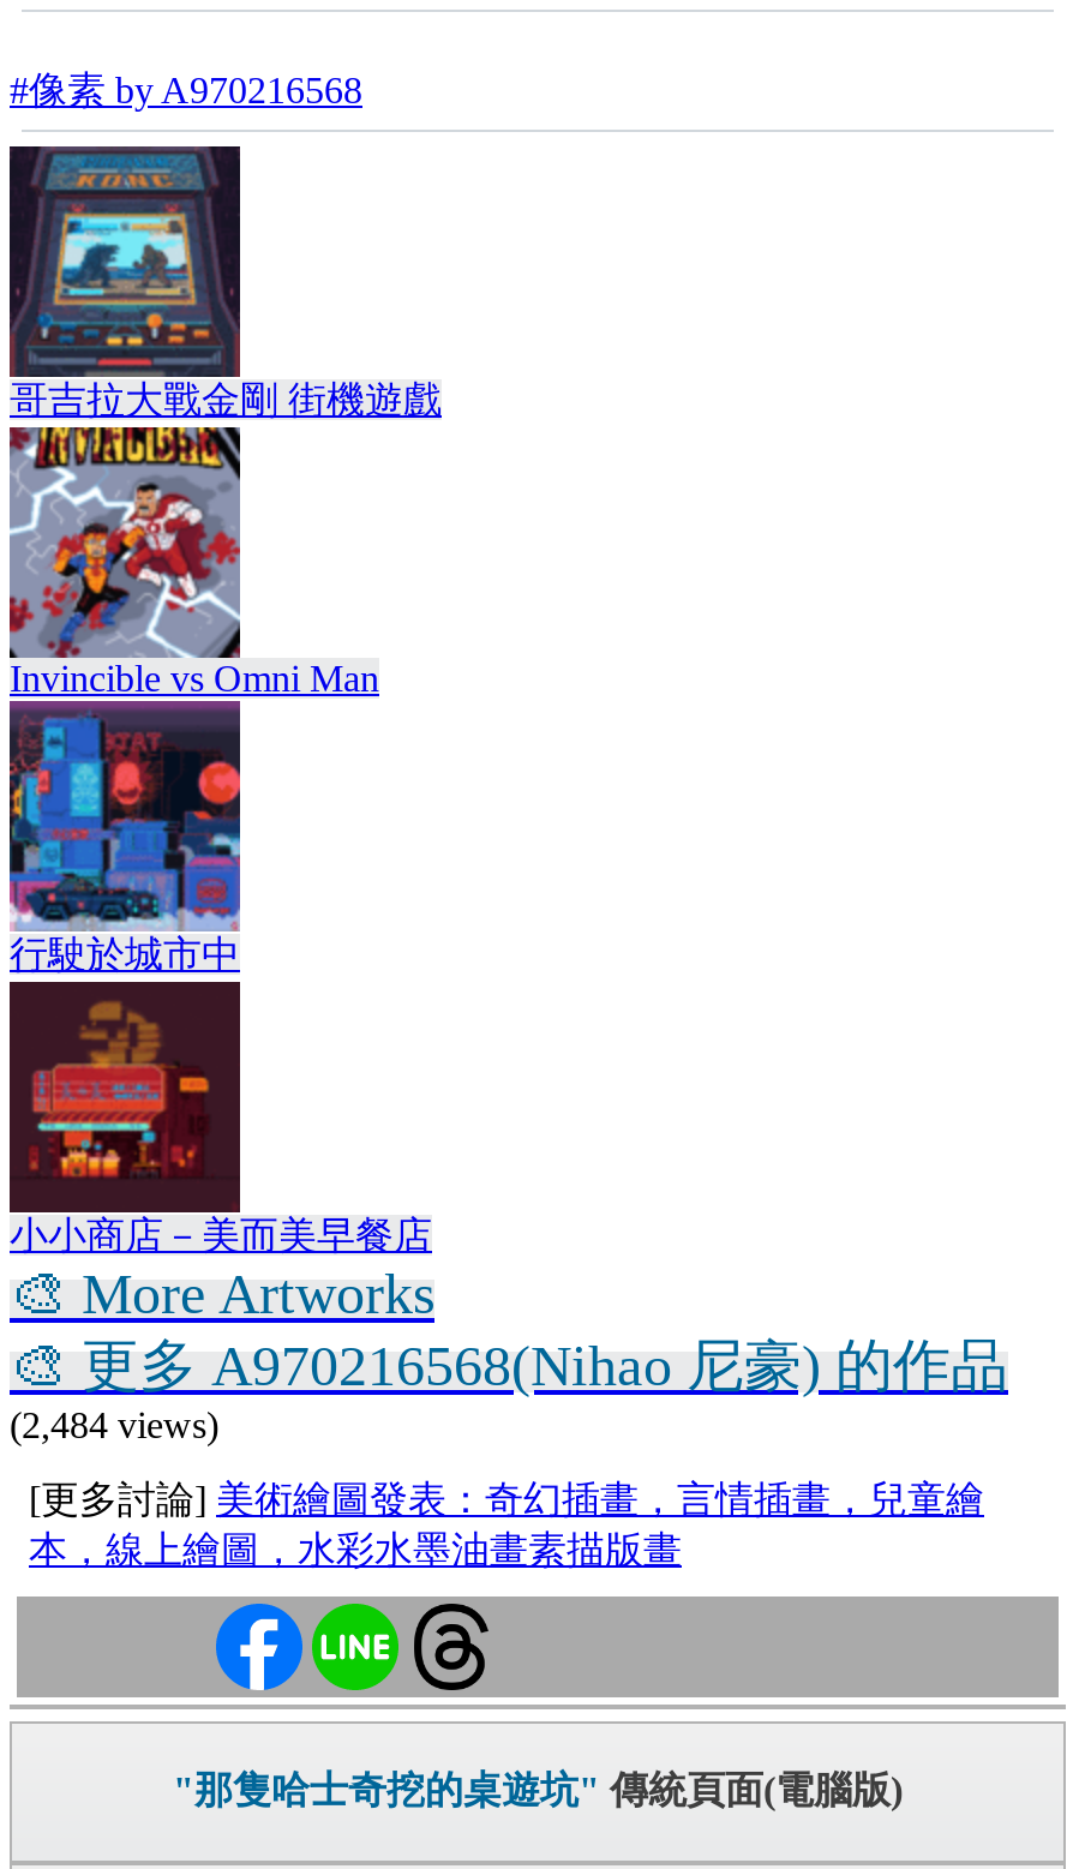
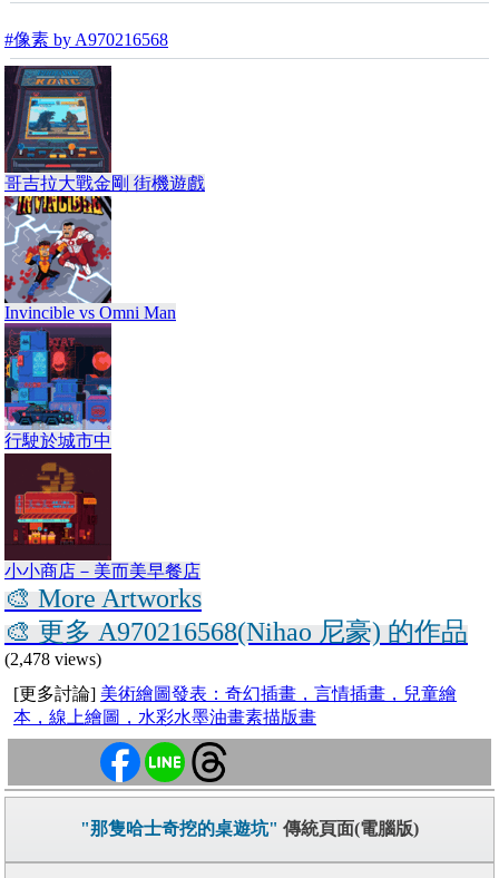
- (2,484 views)
+ (2,478 views)
